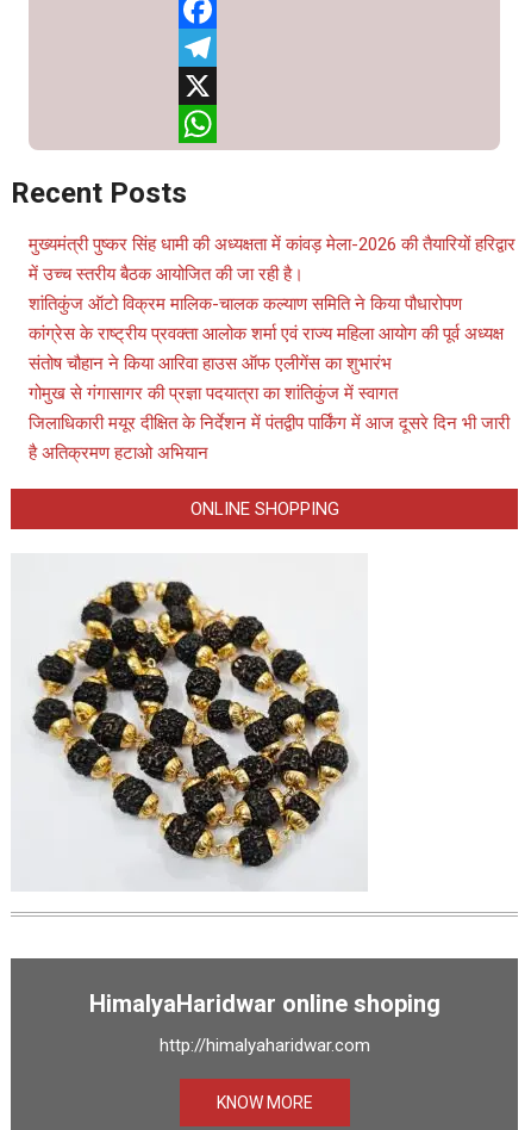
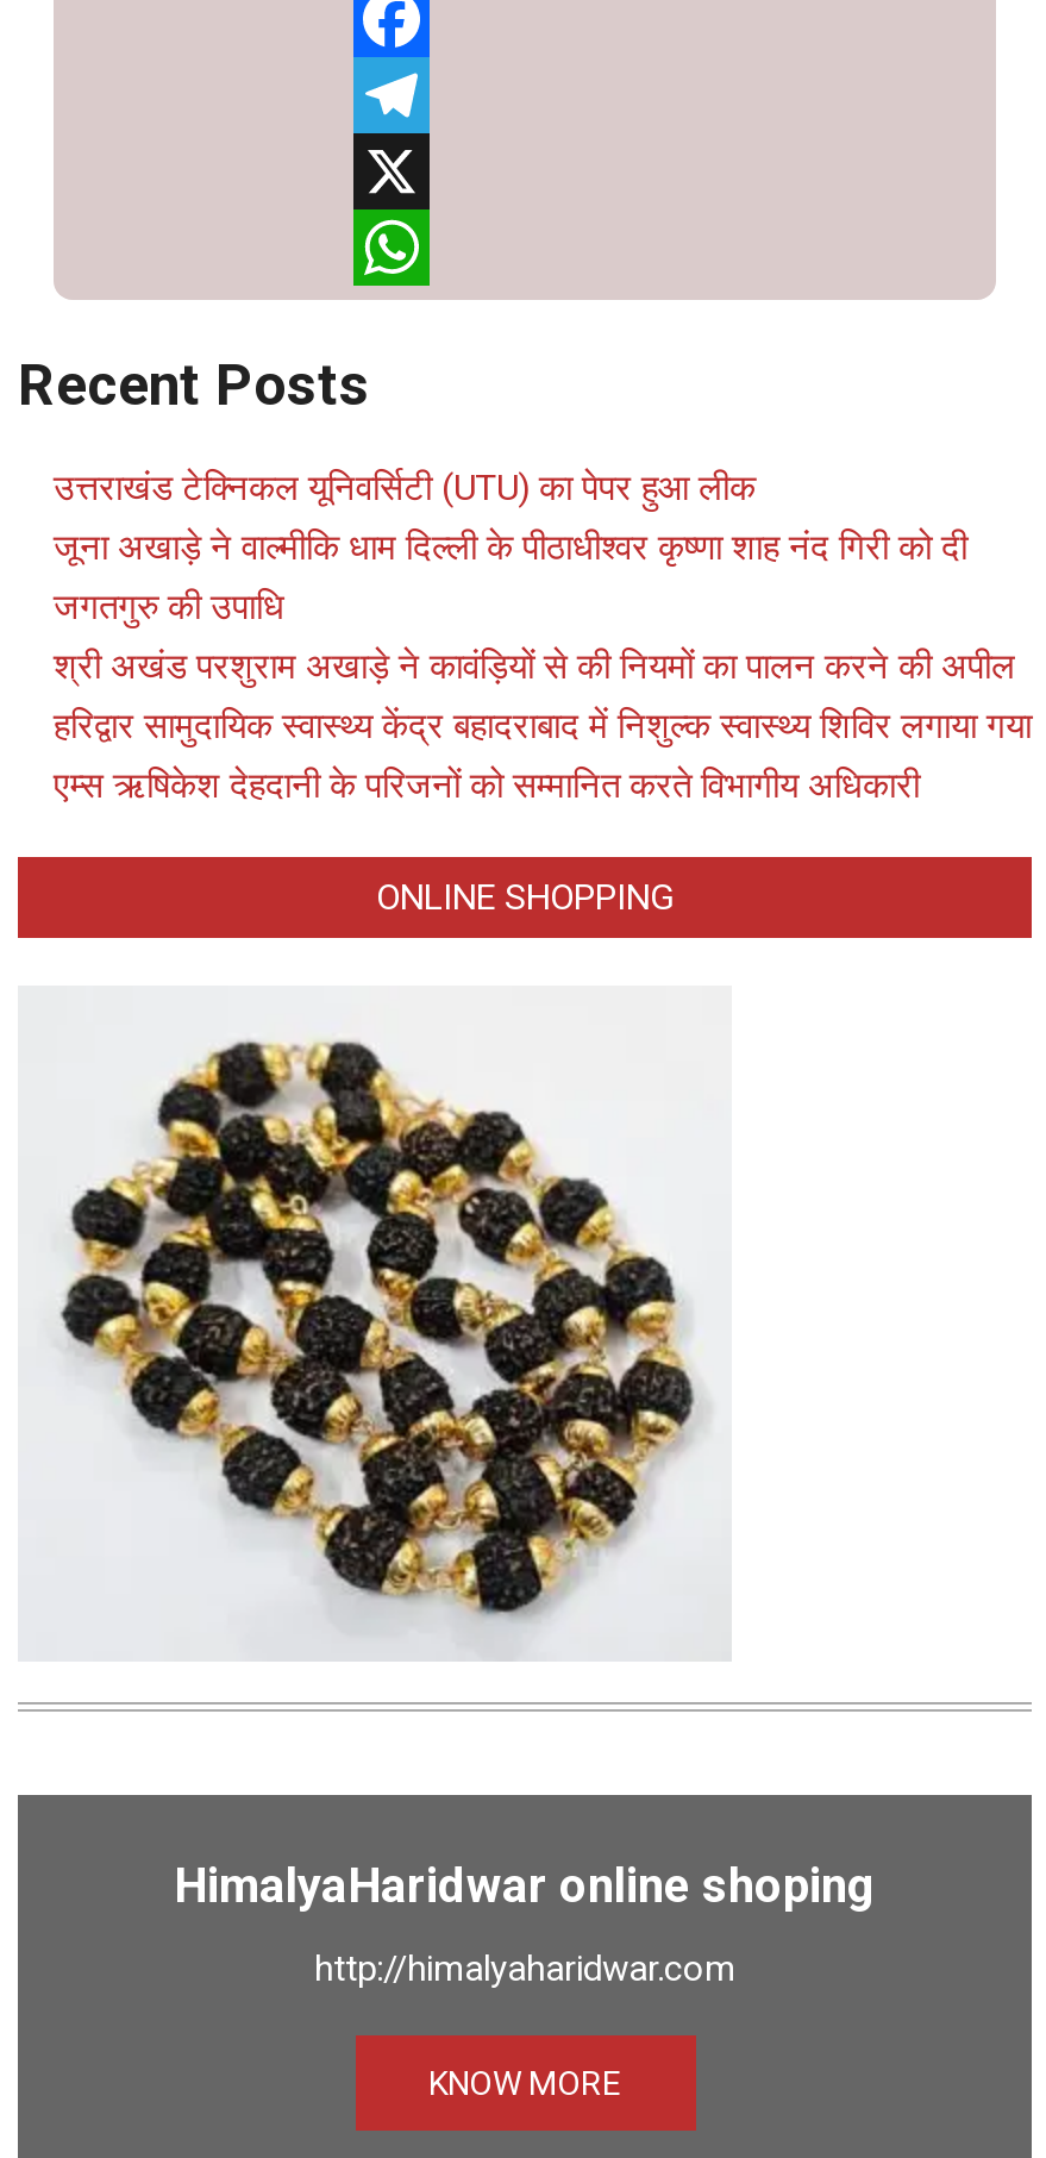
- मुख्यमंत्री पुष्कर सिंह धामी की अध्यक्षता में कांवड़ मेला-2026 की तैयारियों हरिद्वार
- में उच्च स्तरीय बैठक आयोजित की जा रही है।
- शांतिकुंज ऑटो विक्रम मालिक-चालक कल्याण समिति ने किया पौधारोपण
- कांग्रेस के राष्ट्रीय प्रवक्ता आलोक शर्मा एवं राज्य महिला आयोग की पूर्व अध्यक्ष
- संतोष चौहान ने किया आरिवा हाउस ऑफ एलीगेंस का शुभारंभ
- गोमुख से गंगासागर की प्रज्ञा पदयात्रा का शांतिकुंज में स्वागत
- जिलाधिकारी मयूर दीक्षित के निर्देशन में पंतद्वीप पार्किंग में आज दूसरे दिन भी जारी
- है अतिक्रमण हटाओ अभियान
+ उत्तराखंड टेक्निकल यूनिवर्सिटी (UTU) का पेपर हुआ लीक
+ जूना अखाड़े ने वाल्मीकि धाम दिल्ली के पीठाधीश्वर कृष्णा शाह नंद गिरी को दी
+ जगतगुरु की उपाधि
+ श्री अखंड परशुराम अखाड़े ने कावंड़ियों से की नियमों का पालन करने की अपील
+ हरिद्वार सामुदायिक स्वास्थ्य केंद्र बहादराबाद में निशुल्क स्वास्थ्य शिविर लगाया गया
+ एम्स ऋषिकेश देहदानी के परिजनों को सम्मानित करते विभागीय अधिकारी
